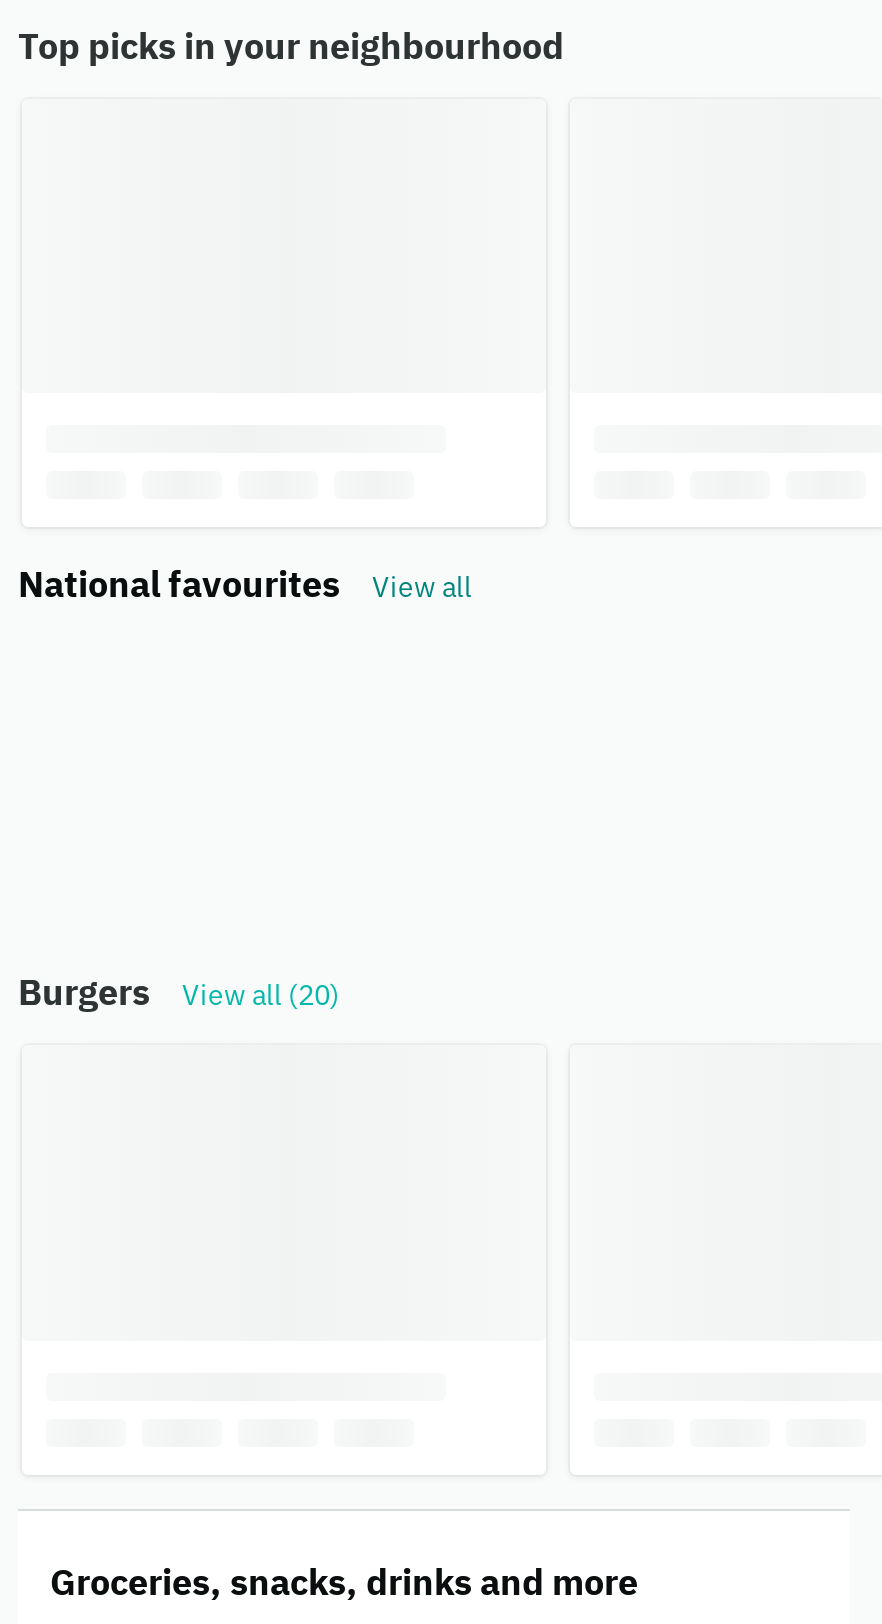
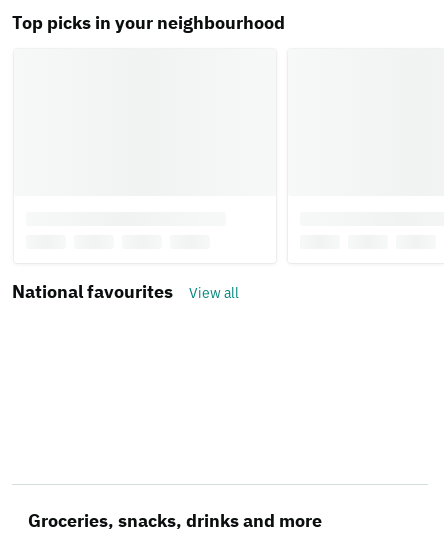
- Burgers
- View all (20)
